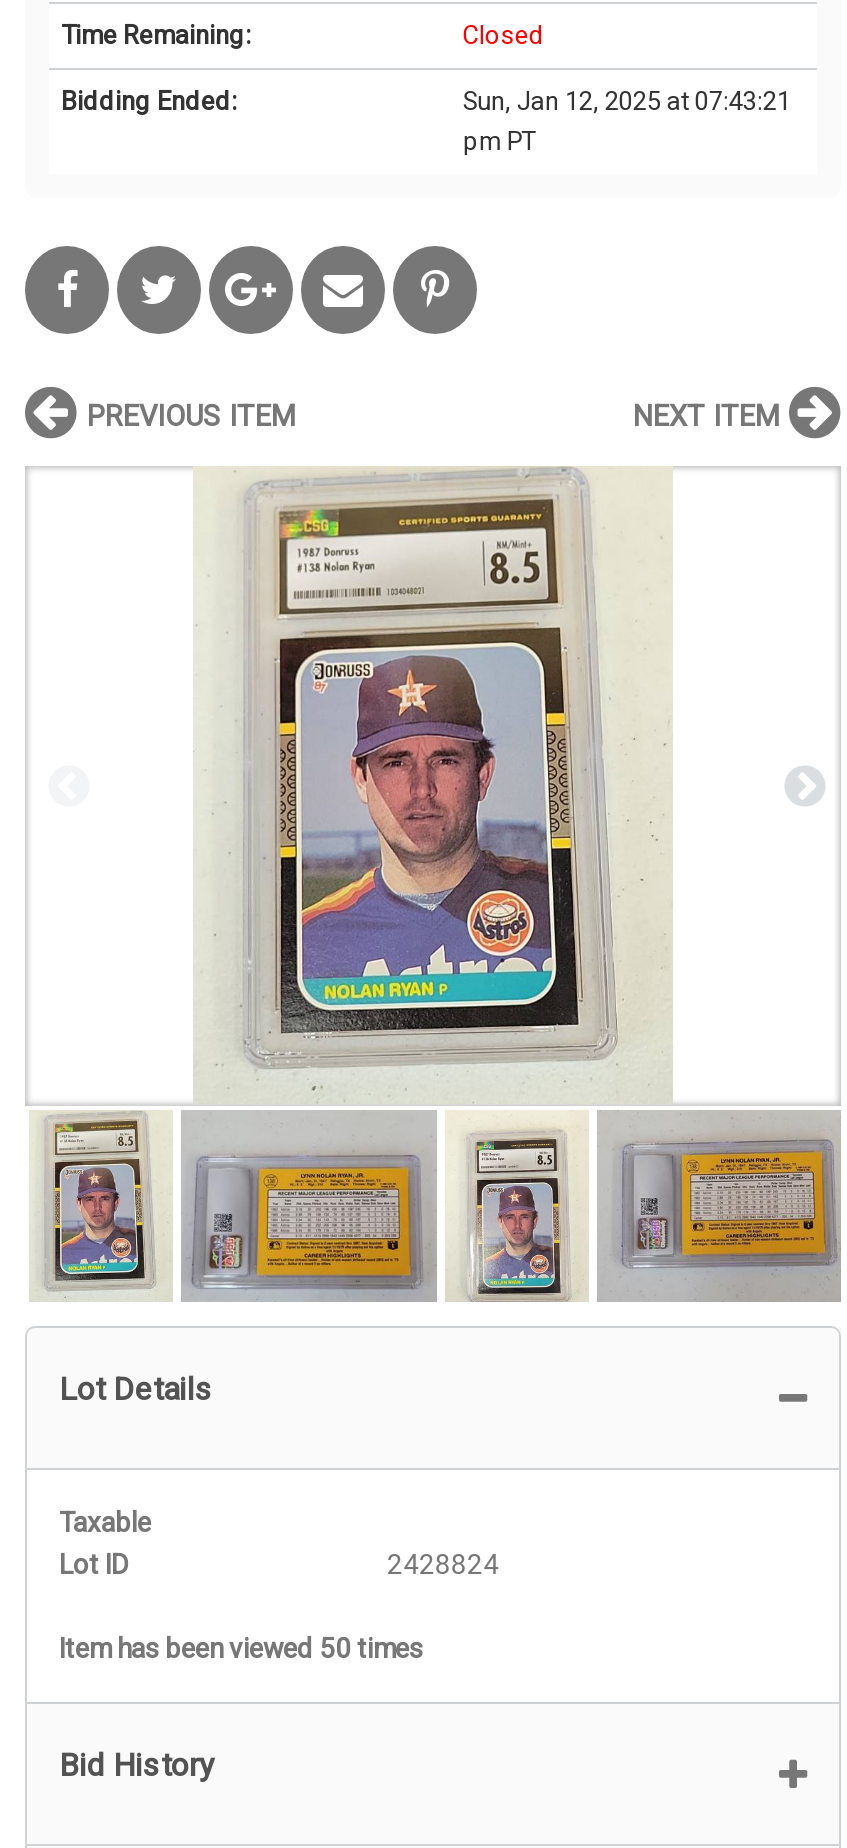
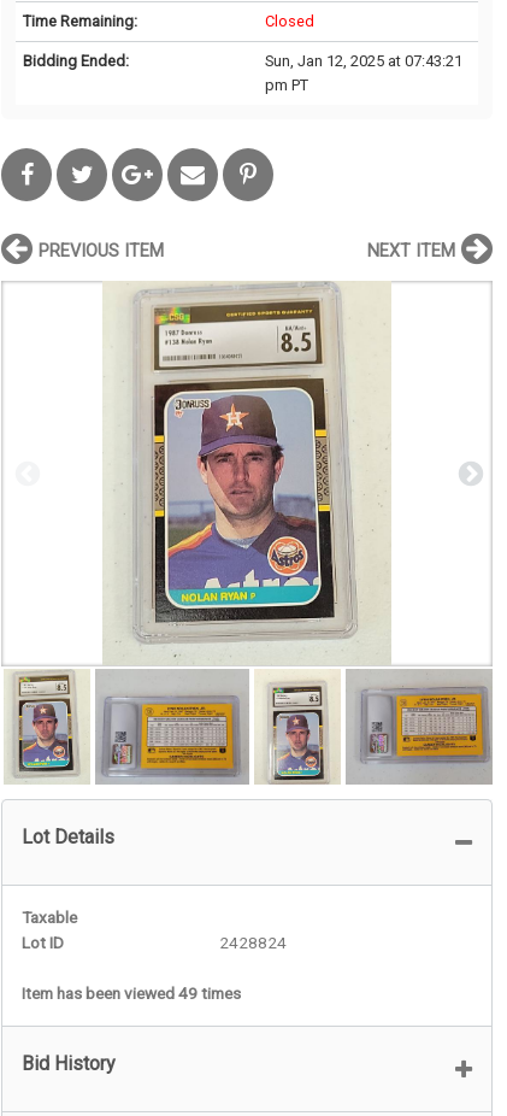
- Item has been viewed 50 times
+ Item has been viewed 49 times
